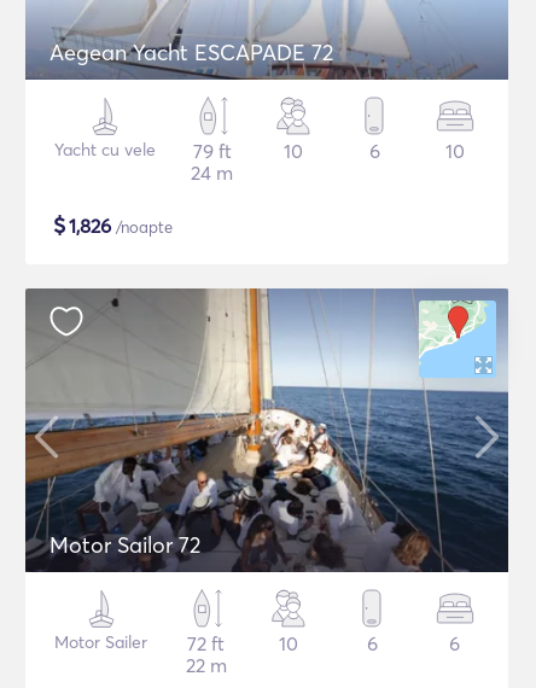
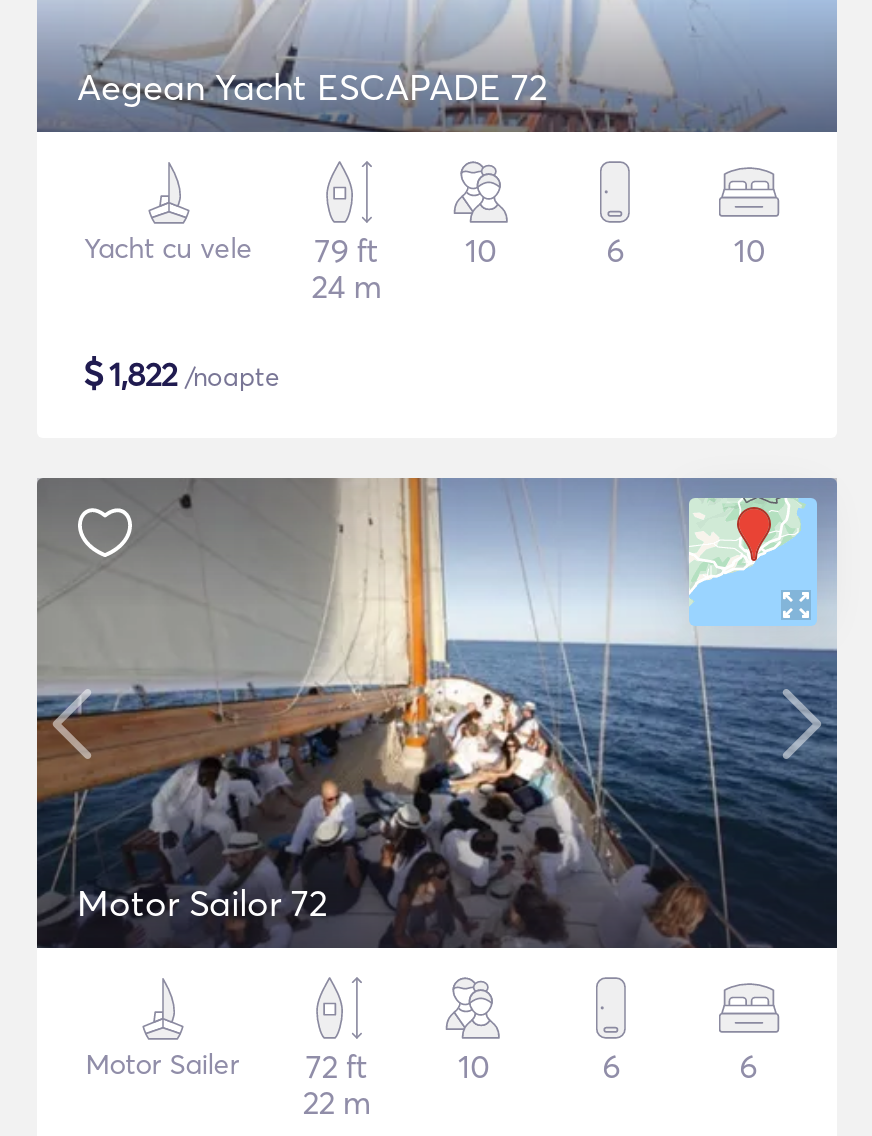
- $1,826 /noapte
+ $1,822 /noapte
